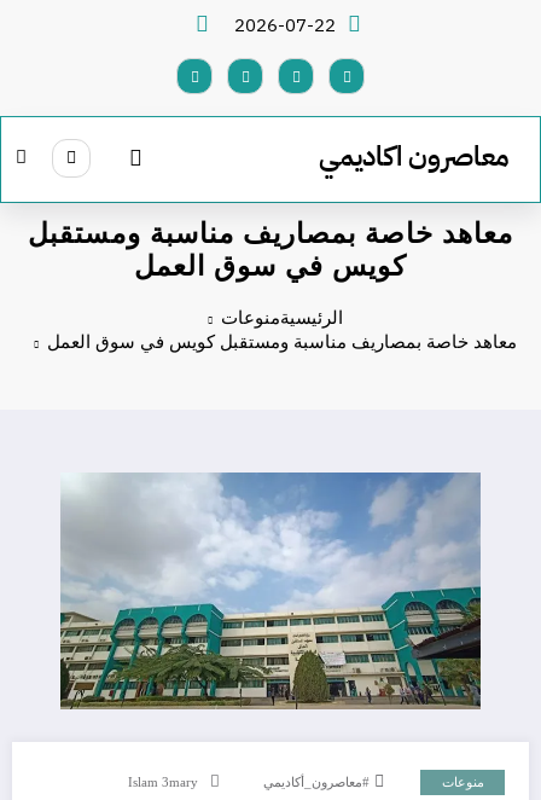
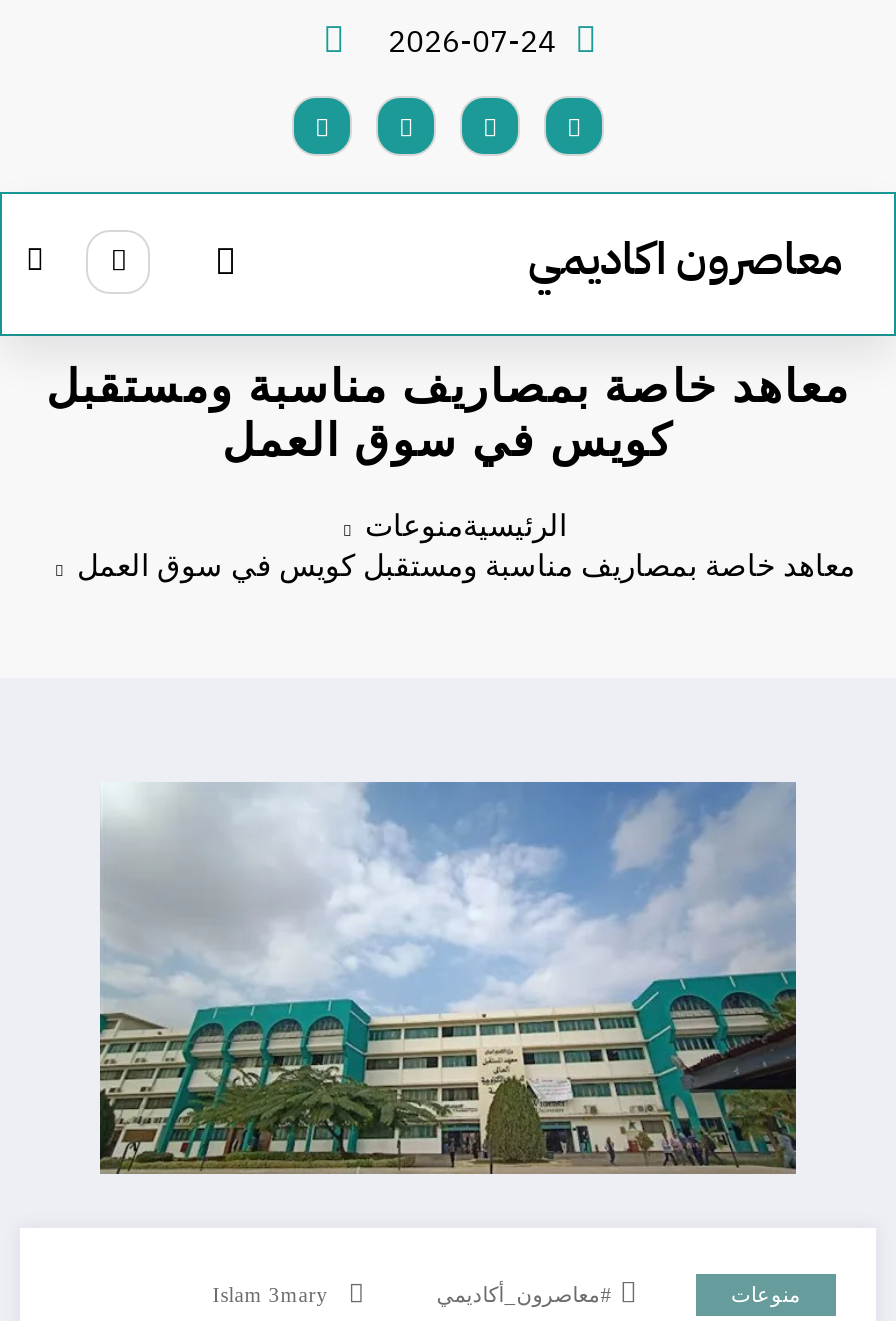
- 2026-07-22
+ 2026-07-24
